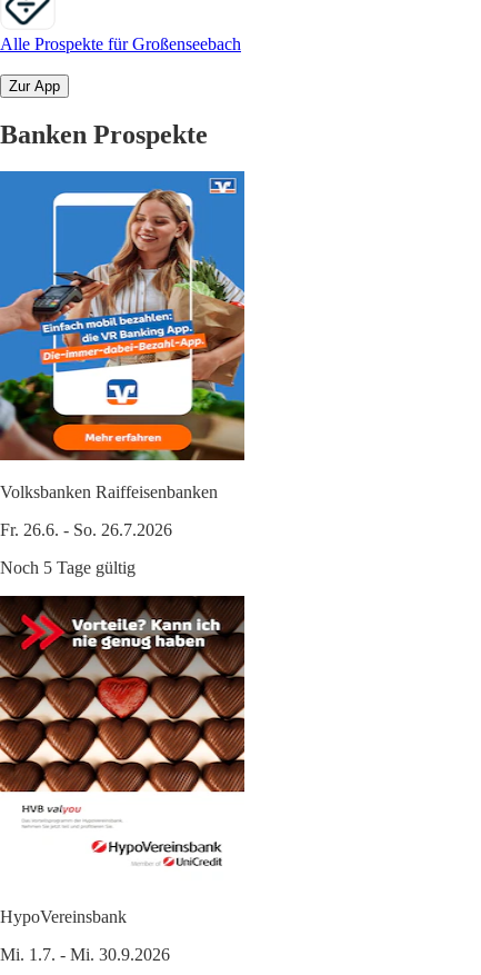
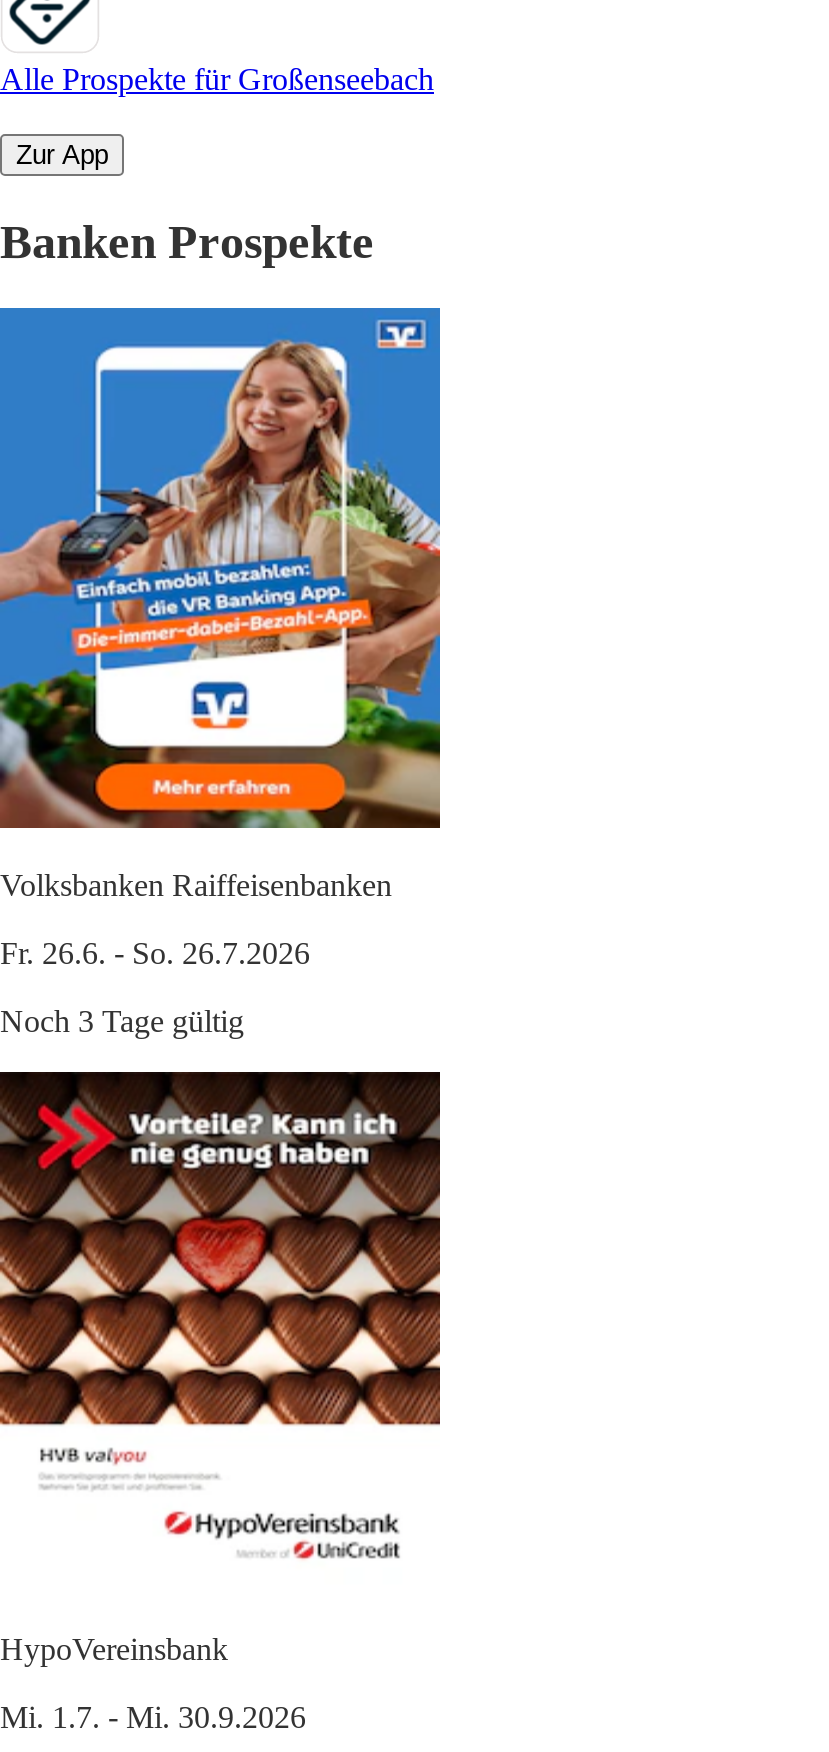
- Noch 5 Tage gültig
+ Noch 3 Tage gültig
